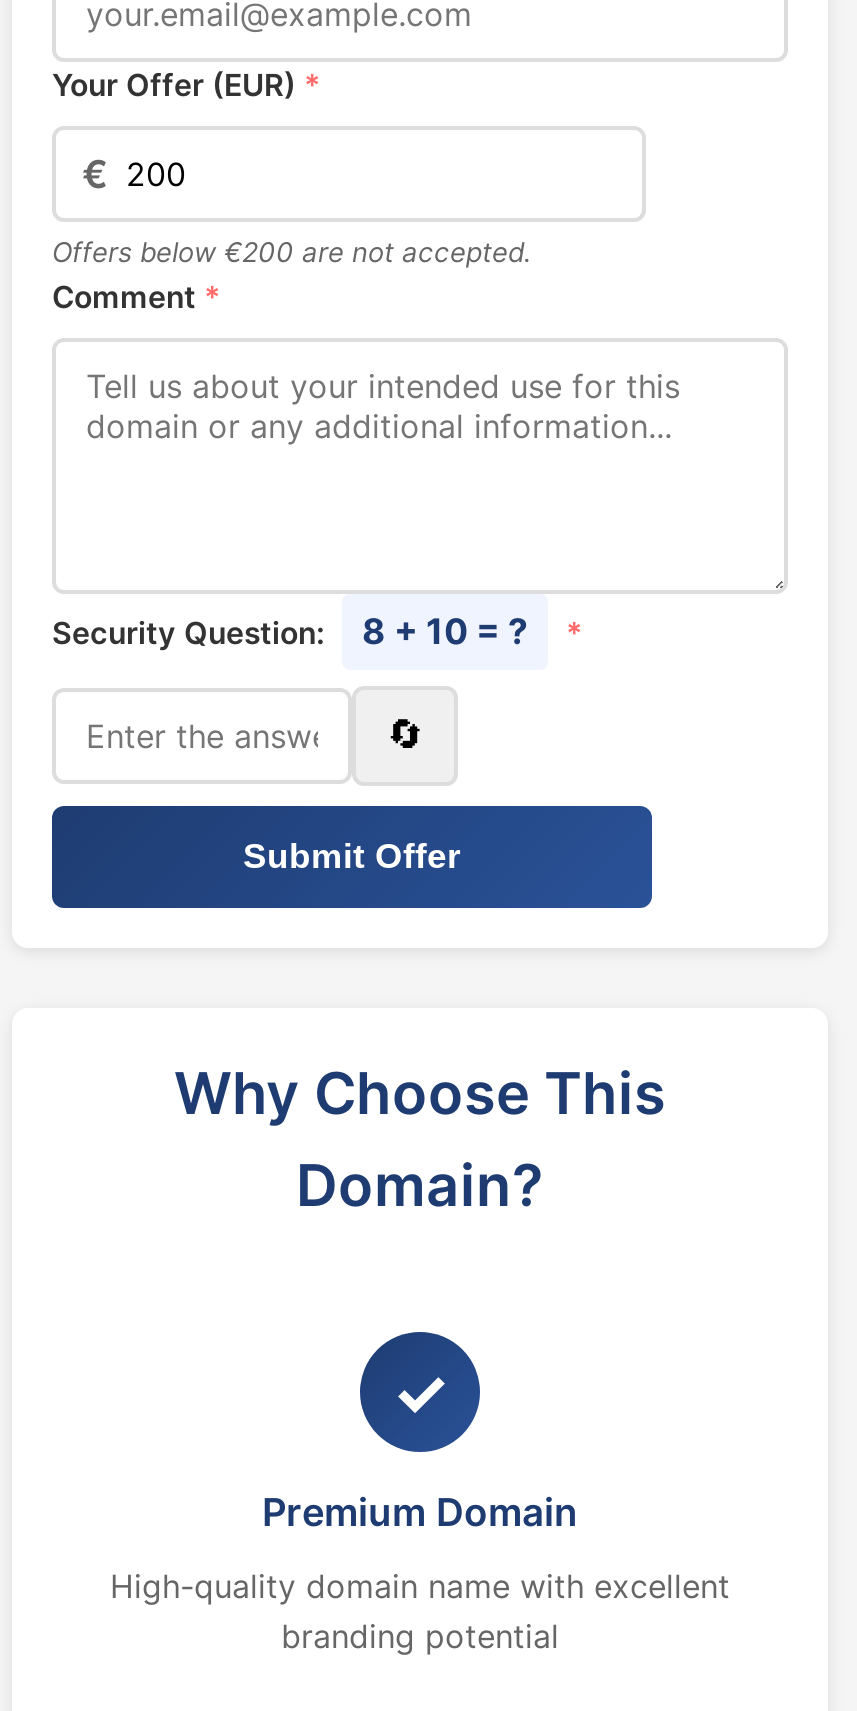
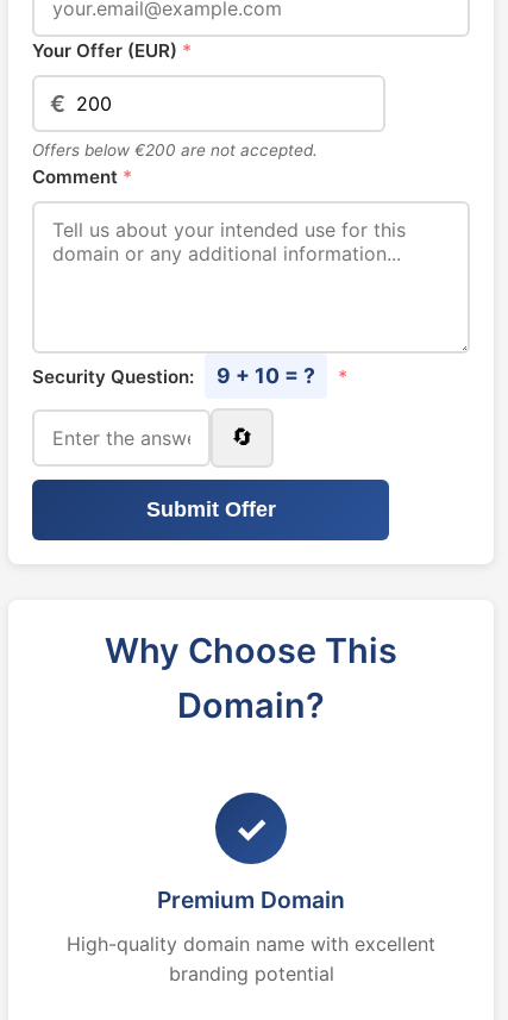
- 8 + 10 = ?
+ 9 + 10 = ?
